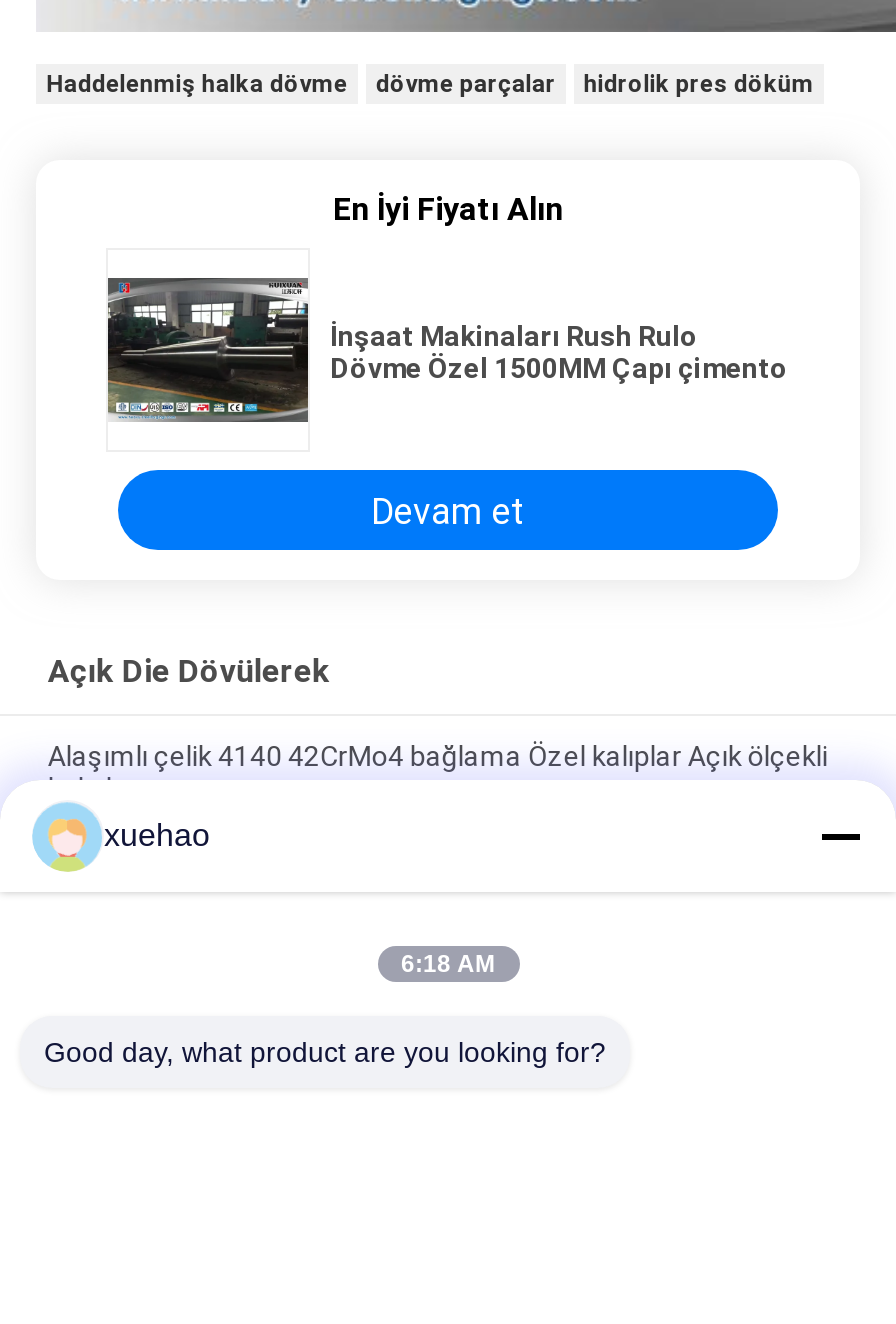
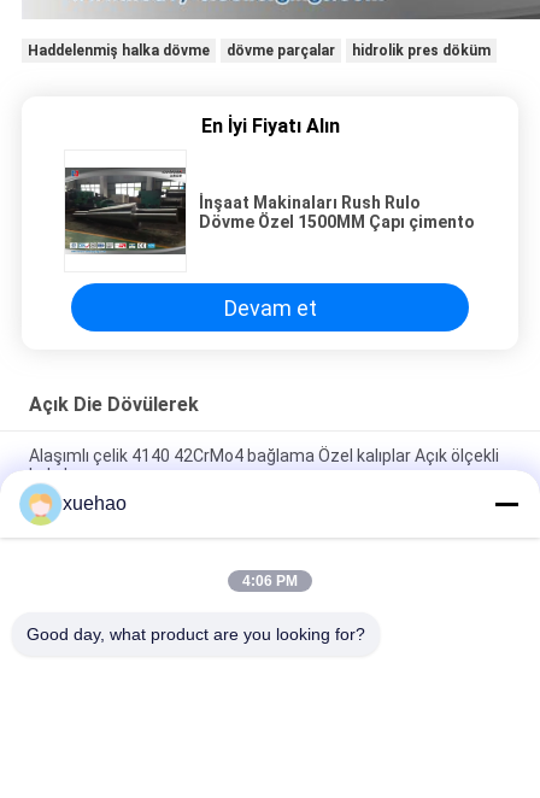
- 6:18 AM
+ 4:06 PM
